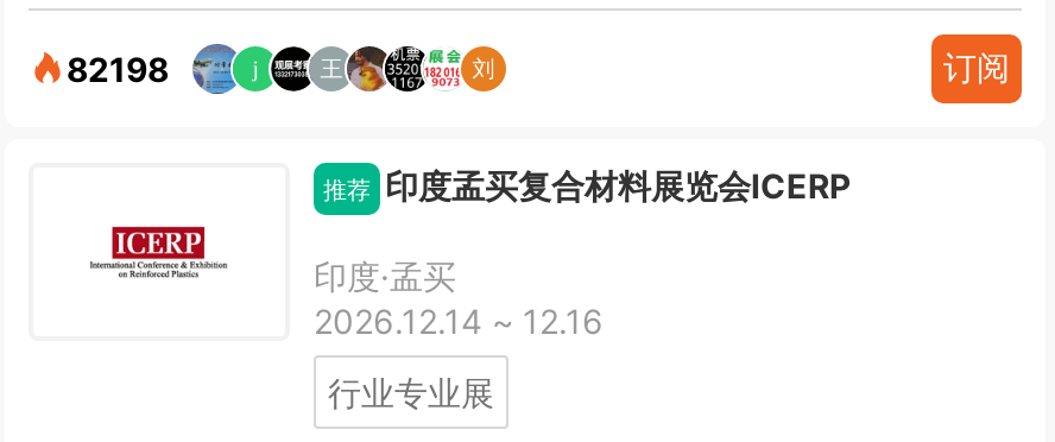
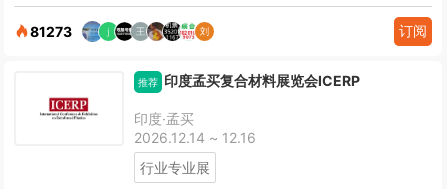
- 82198
+ 81273
